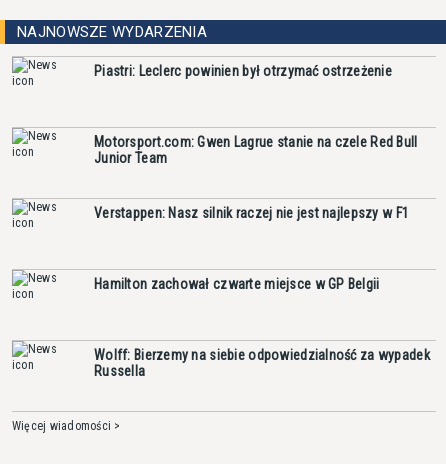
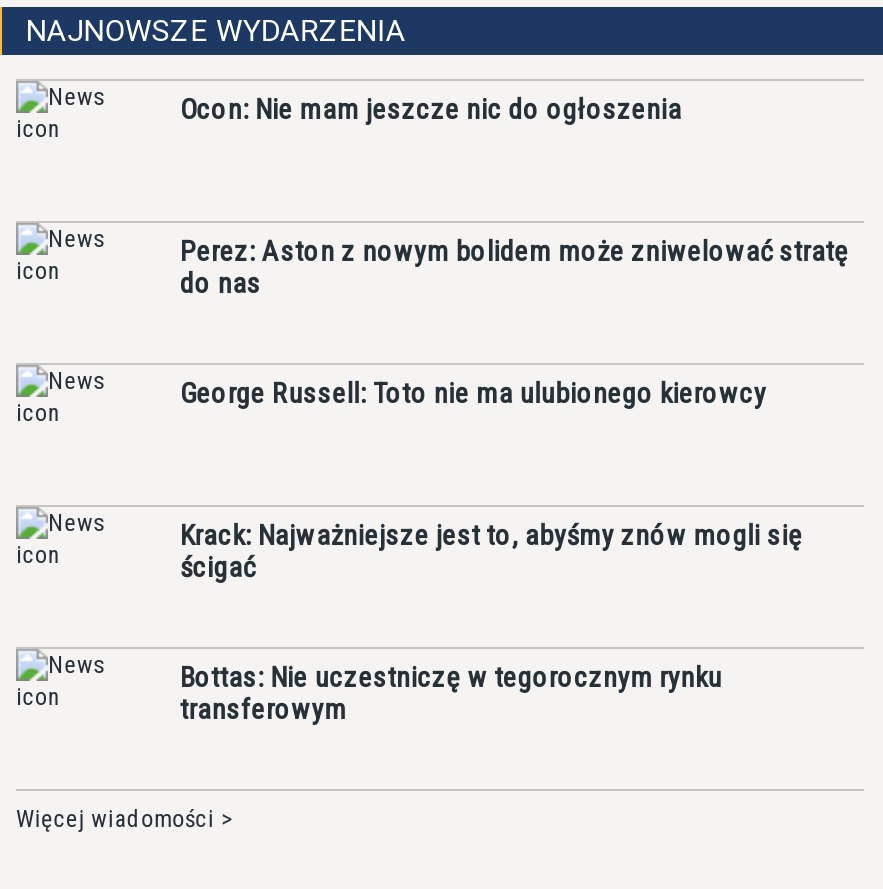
- Piastri: Leclerc powinien był otrzymać ostrzeżenie
+ Ocon: Nie mam jeszcze nic do ogłoszenia

- Motorsport.com: Gwen Lagrue stanie na czele Red Bull
- Junior Team
+ Perez: Aston z nowym bolidem może zniwelować stratę
+ do nas

- Verstappen: Nasz silnik raczej nie jest najlepszy w F1
+ George Russell: Toto nie ma ulubionego kierowcy

- Hamilton zachował czwarte miejsce w GP Belgii
+ Krack: Najważniejsze jest to, abyśmy znów mogli się
+ ścigać

- Wolff: Bierzemy na siebie odpowiedzialność za wypadek
- Russella
+ Bottas: Nie uczestniczę w tegorocznym rynku
+ transferowym
